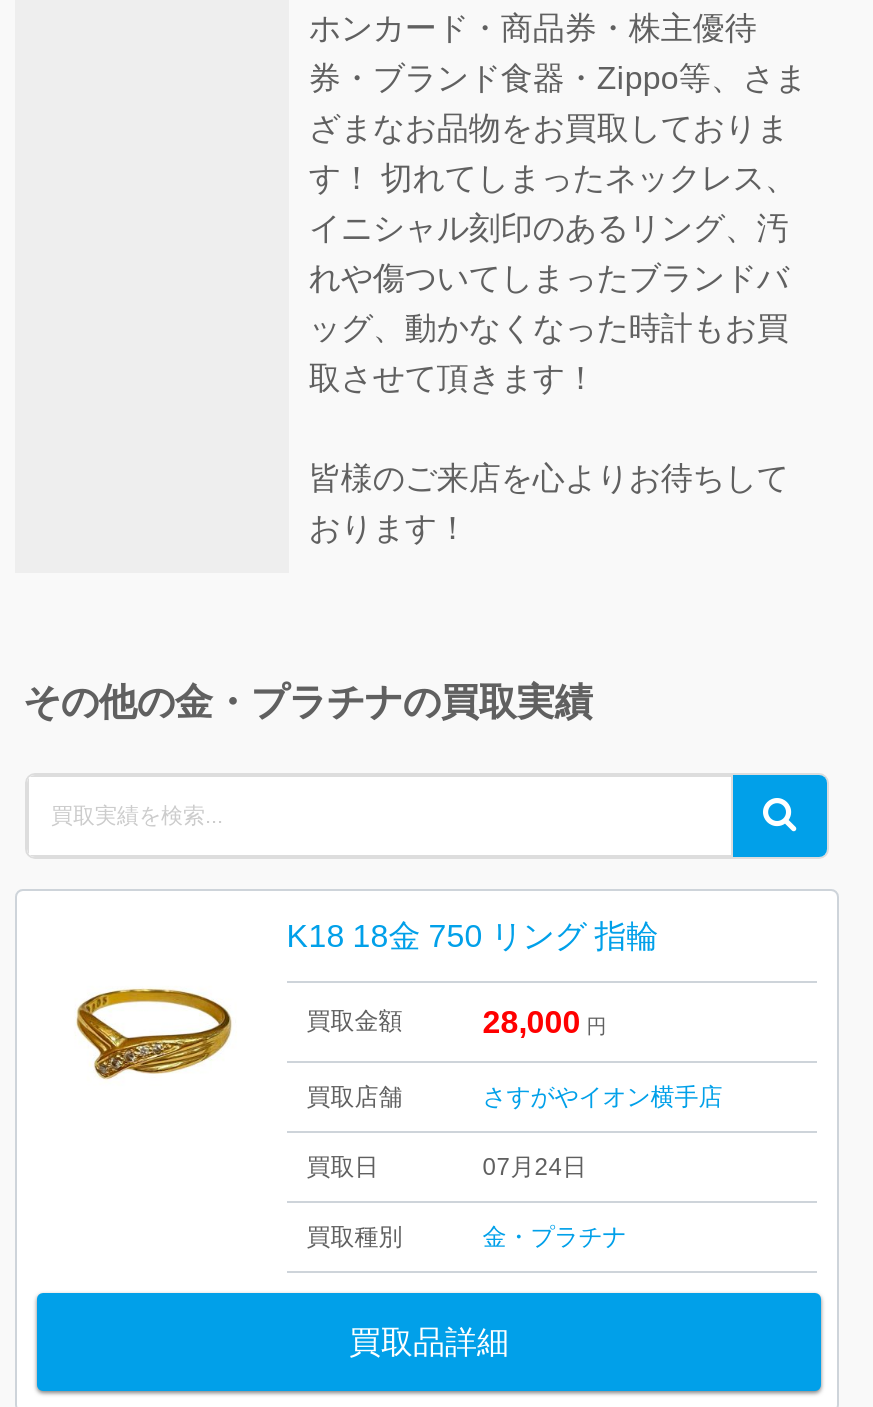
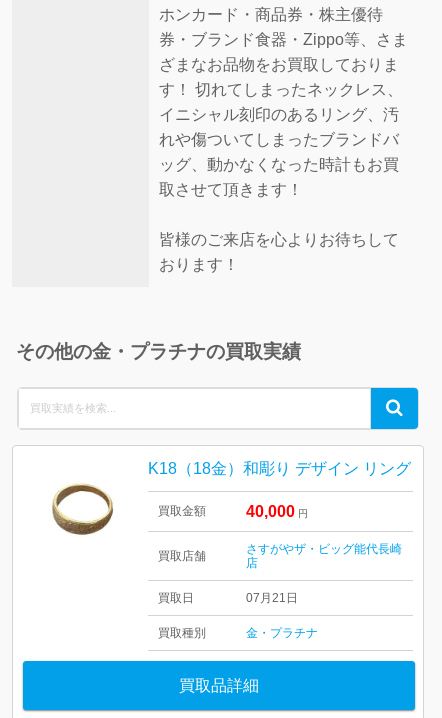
- K18 18金 750 リング 指輪
+ K18（18金）和彫り デザイン リング

- [image]
+ [image]

- 28,000 円
+ 40,000 円

- さすがやイオン横手店
+ さすがやザ・ビッグ能代長崎
+ 店

- 07月24日
+ 07月21日
